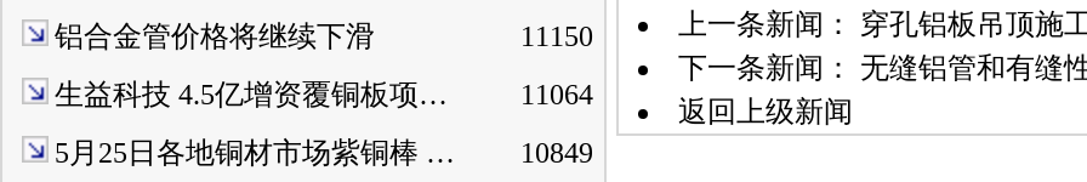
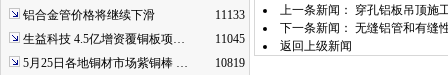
- 11150
+ 11133

- 11064
+ 11045

- 5月25日各地铜材市场紫铜棒 … 10849
+ 5月25日各地铜材市场紫铜棒 … 10819
